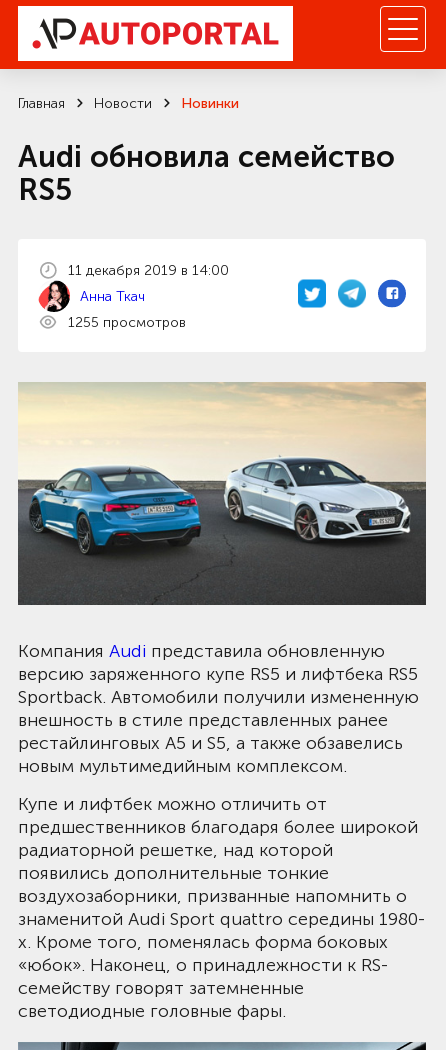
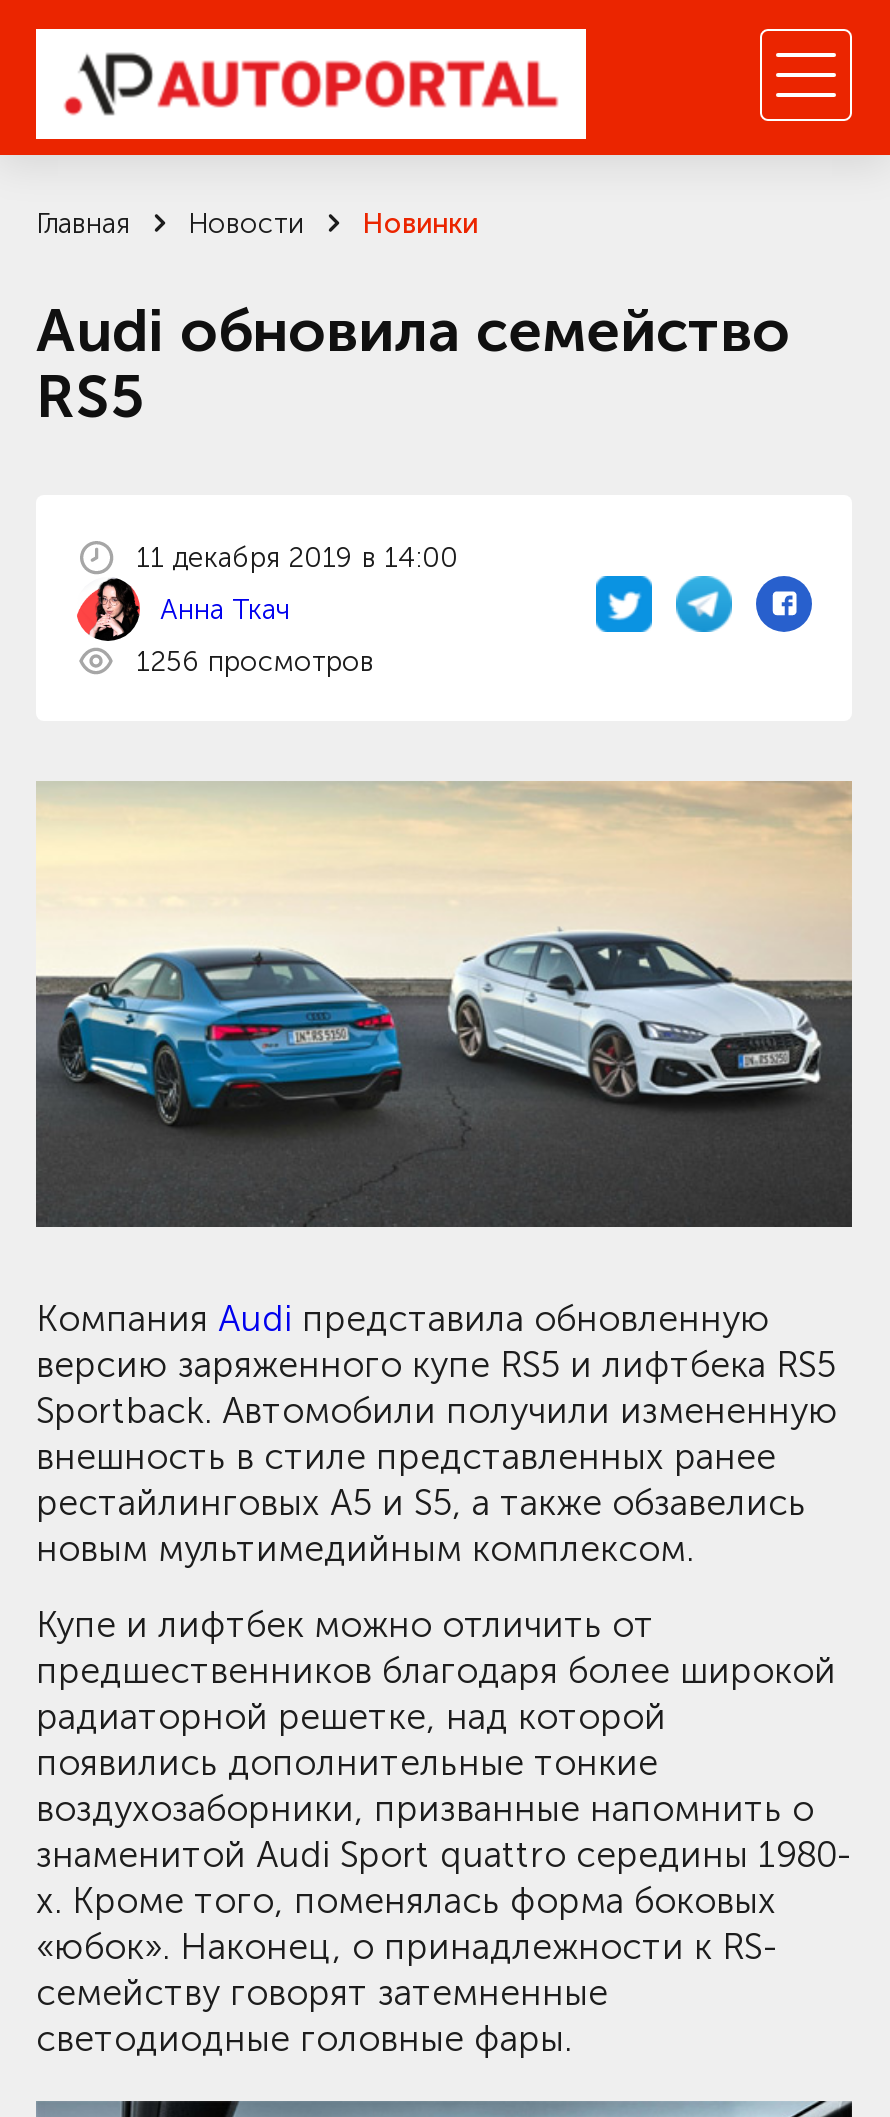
- 1255 просмотров
+ 1256 просмотров
